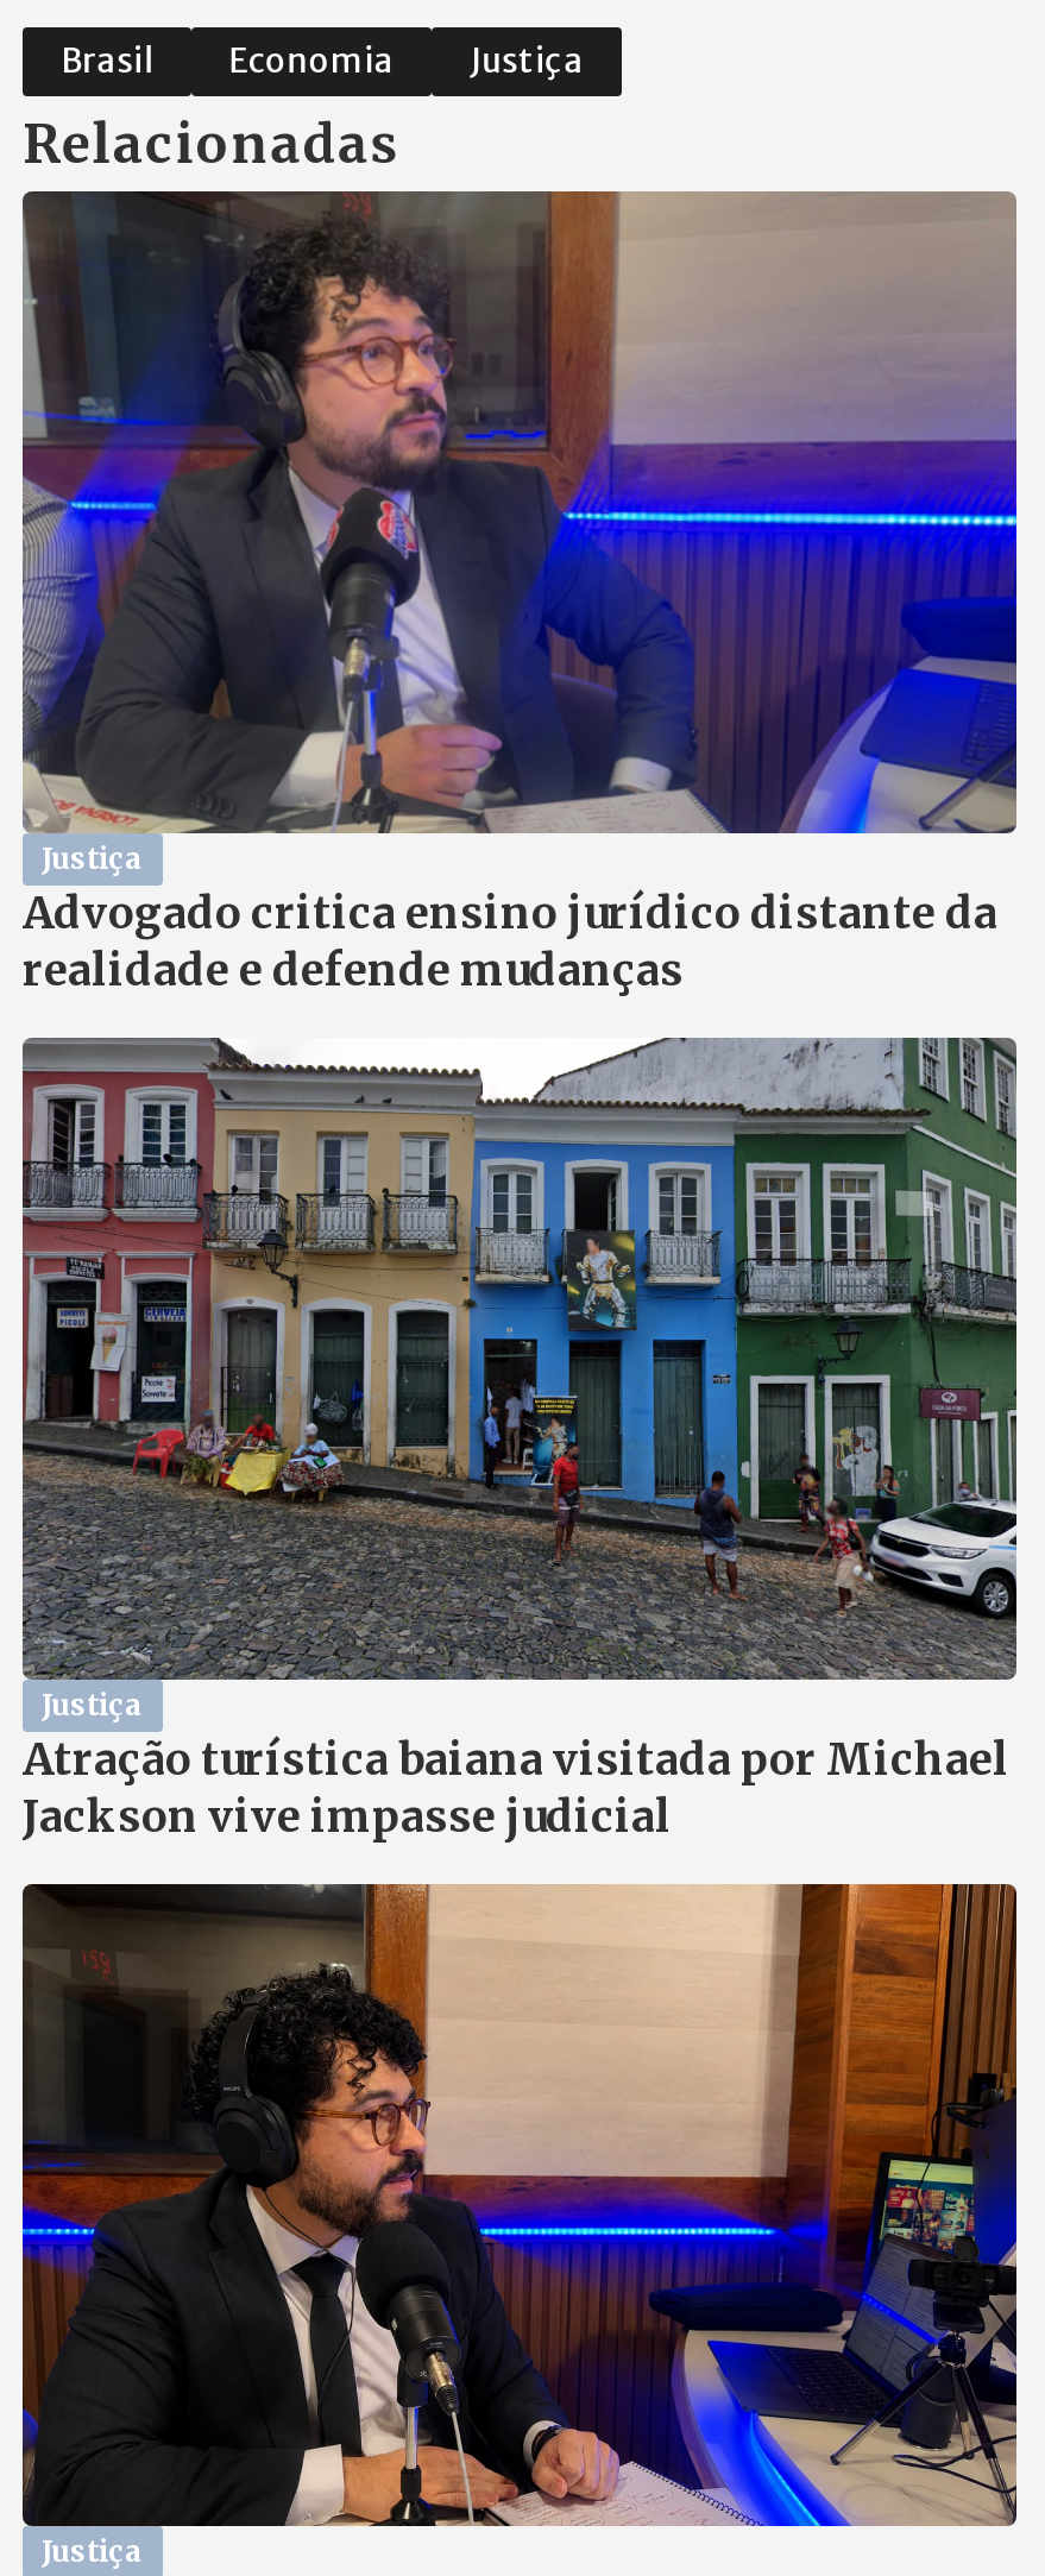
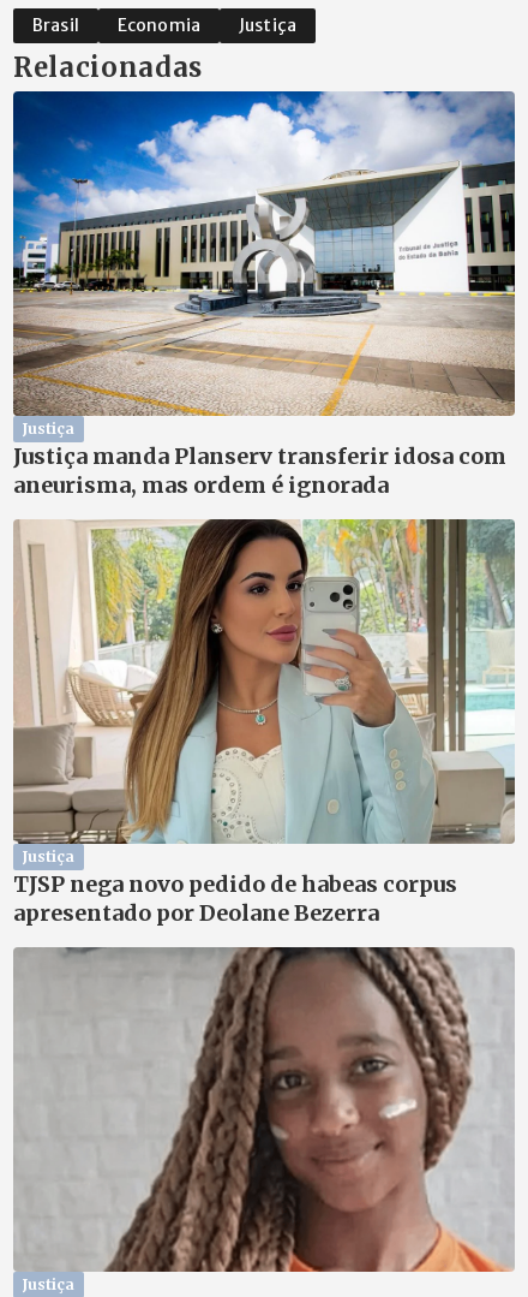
- [image]
- Advogado critica ensino jurídico distante da
- realidade e defende mudanças
+ [image]
+ Justiça manda Planserv transferir idosa com
+ aneurisma, mas ordem é ignorada

- [image]
- Atração turística baiana visitada por Michael
- Jackson vive impasse judicial
+ [image]
+ TJSP nega novo pedido de habeas corpus
+ apresentado por Deolane Bezerra

- [image]
+ [image]
